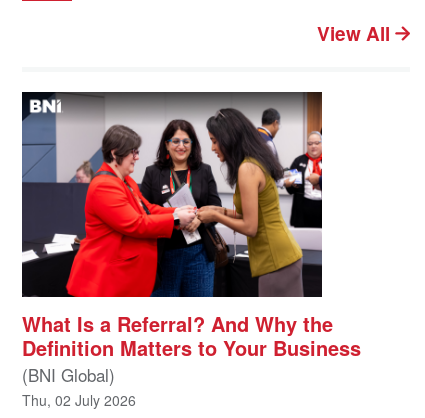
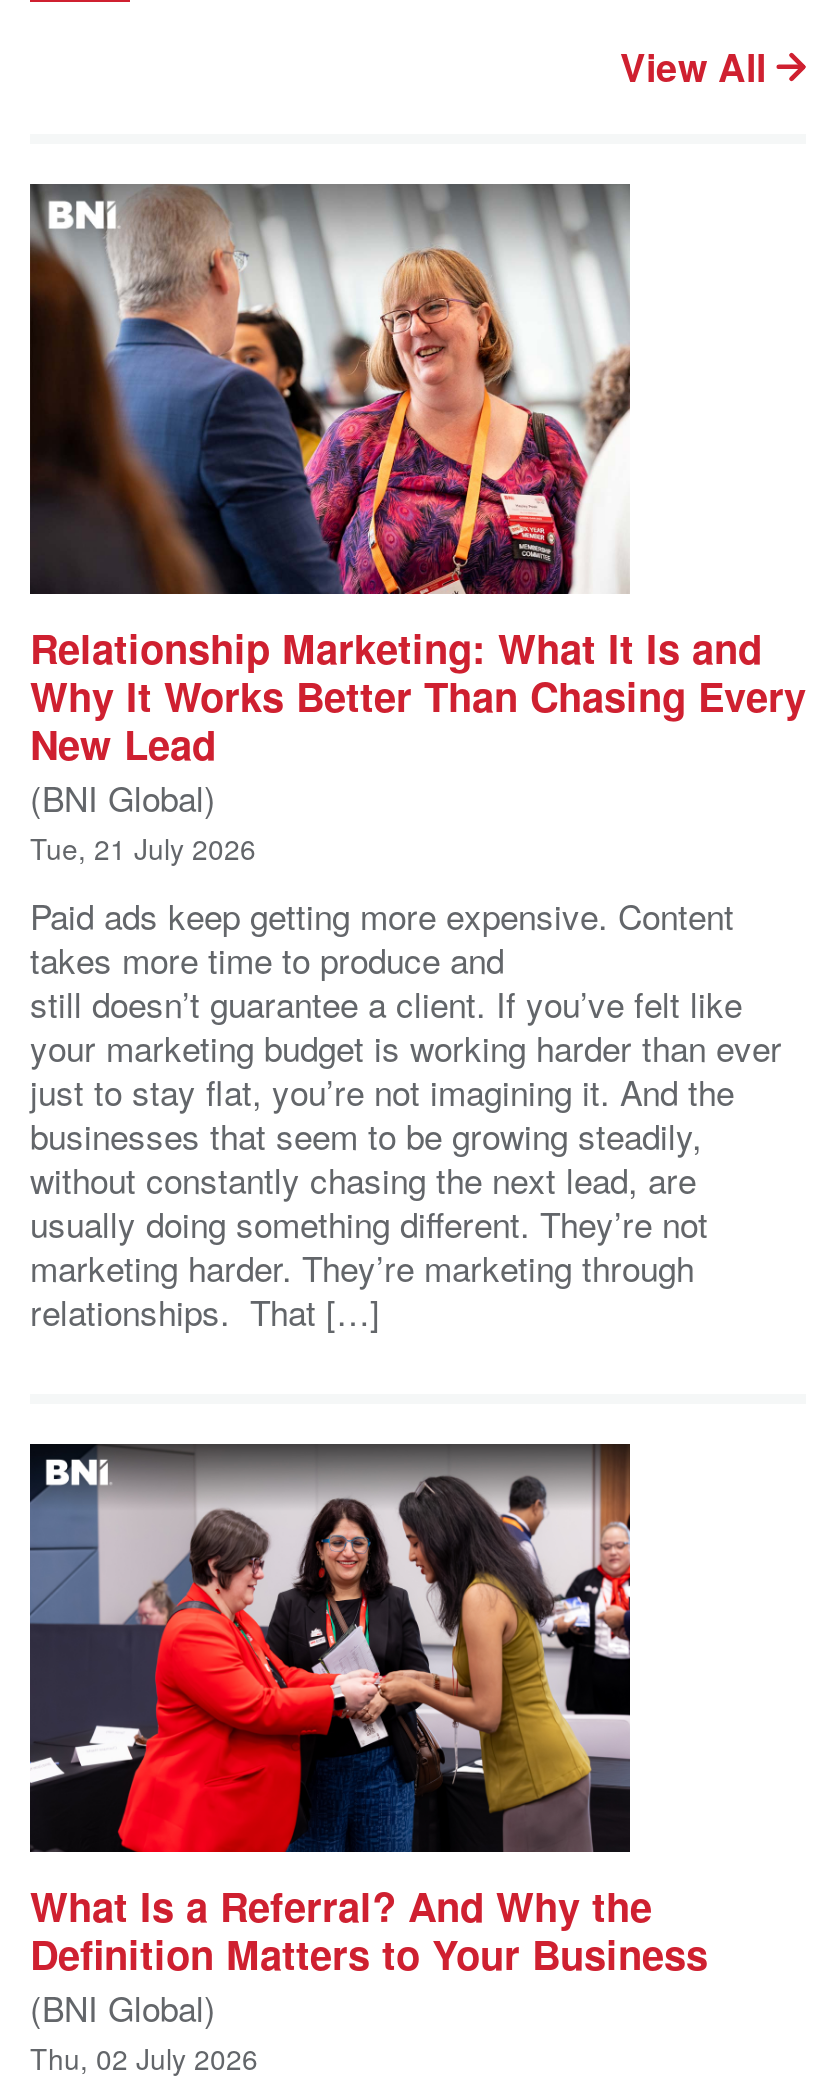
+ [image]
+ Relationship Marketing: What It Is and
+ Why It Works Better Than Chasing Every
+ New Lead
+ (BNI Global)
+ Tue, 21 July 2026
+ Paid ads keep getting more expensive. Content
+ takes more time to produce and
+ still doesn’t guarantee a client. If you’ve felt like
+ your marketing budget is working harder than ever
+ just to stay flat, you’re not imagining it. And the
+ businesses that seem to be growing steadily,
+ without constantly chasing the next lead, are
+ usually doing something different. They’re not
+ marketing harder. They’re marketing through
+ relationships. That […]
